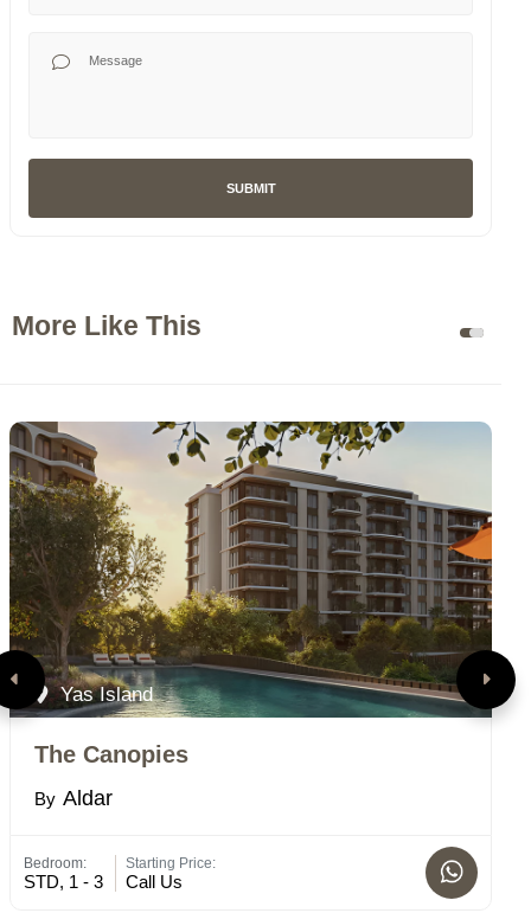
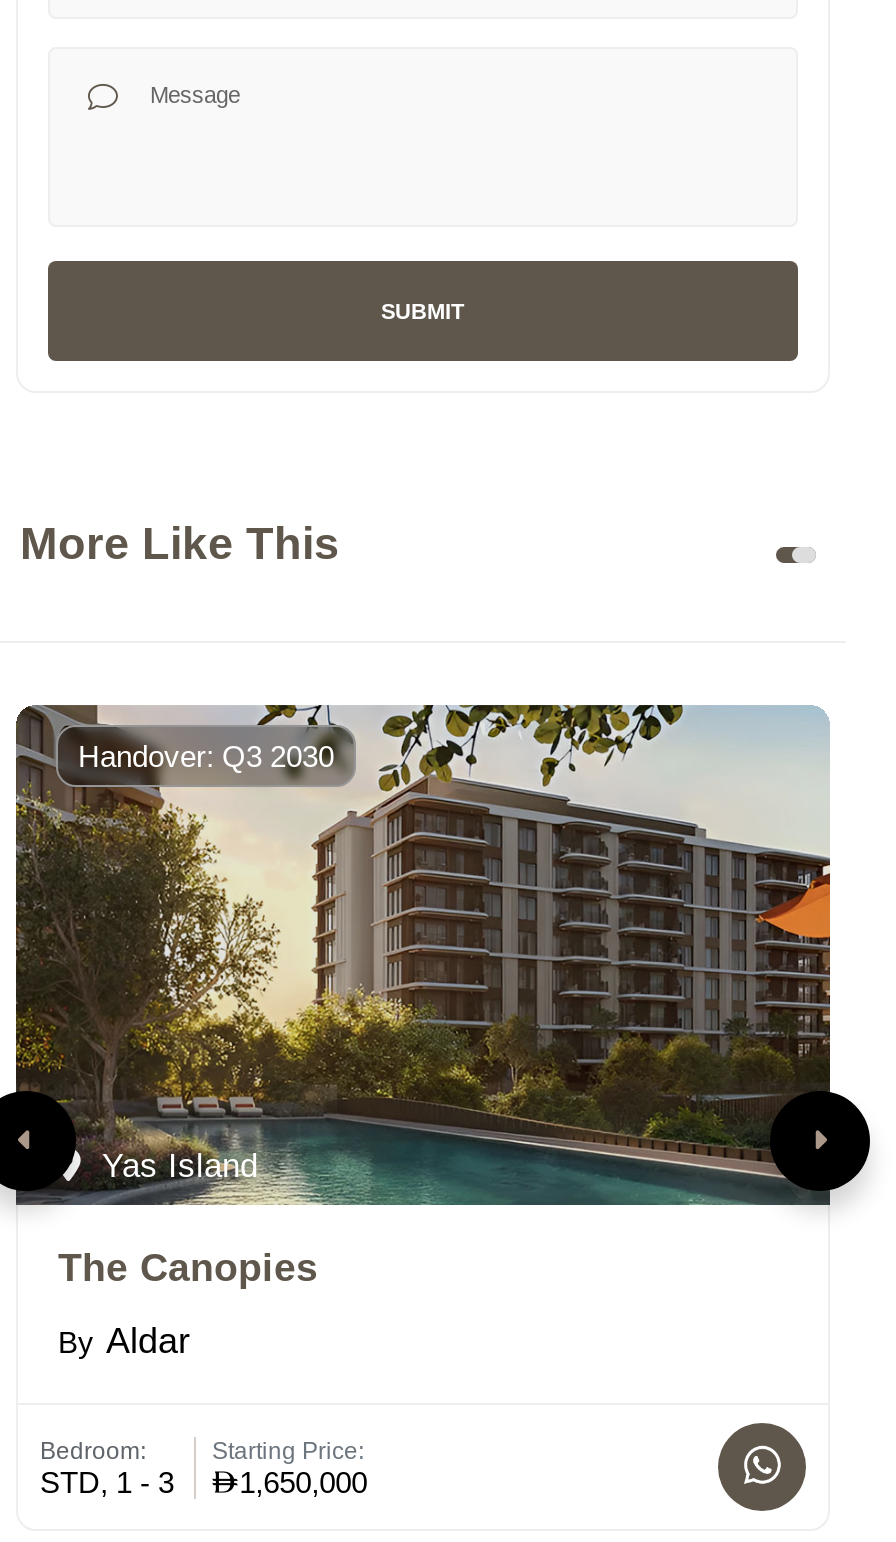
+ Handover: Q3 2030

- Call Us
+ 1,650,000
